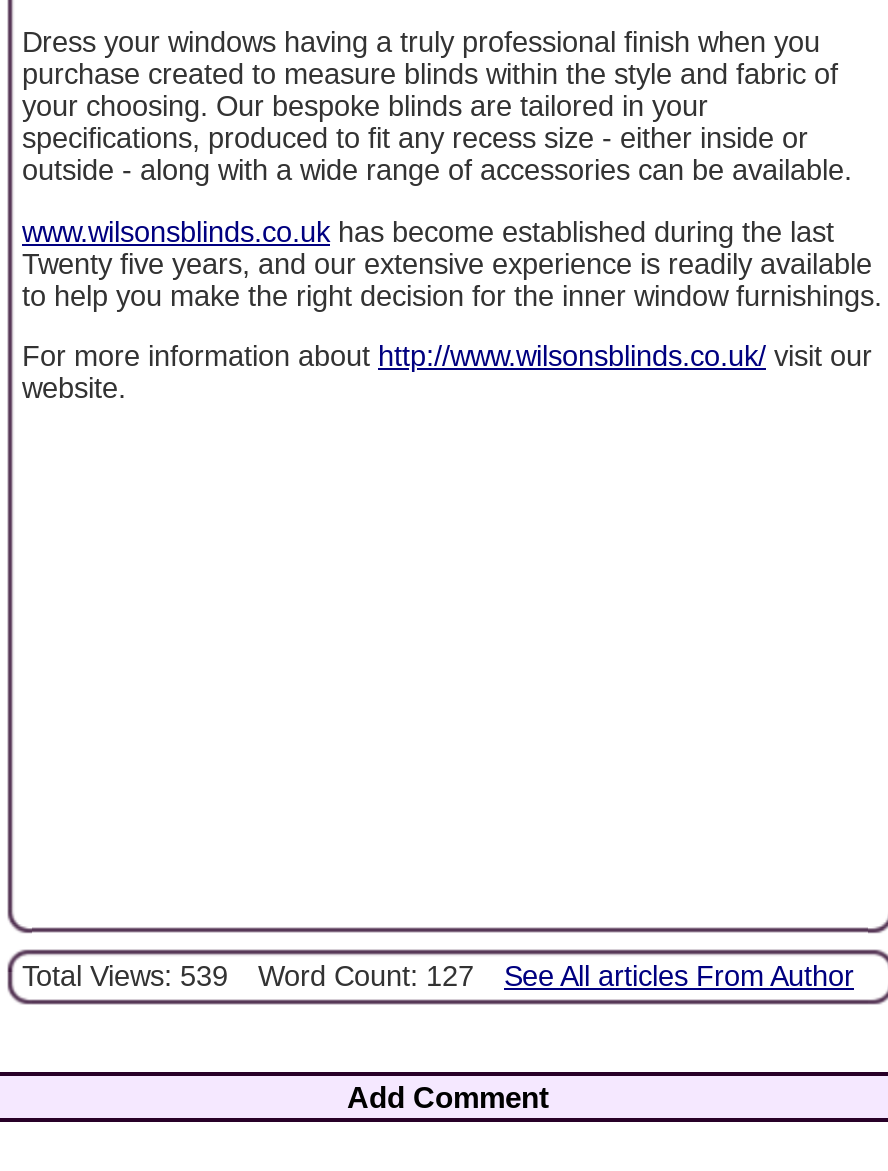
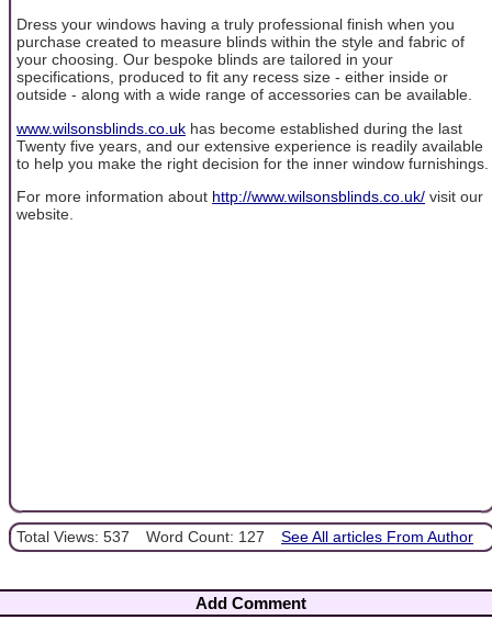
- Total Views: 539 Word Count: 127 See All articles From Author
+ Total Views: 537 Word Count: 127 See All articles From Author
